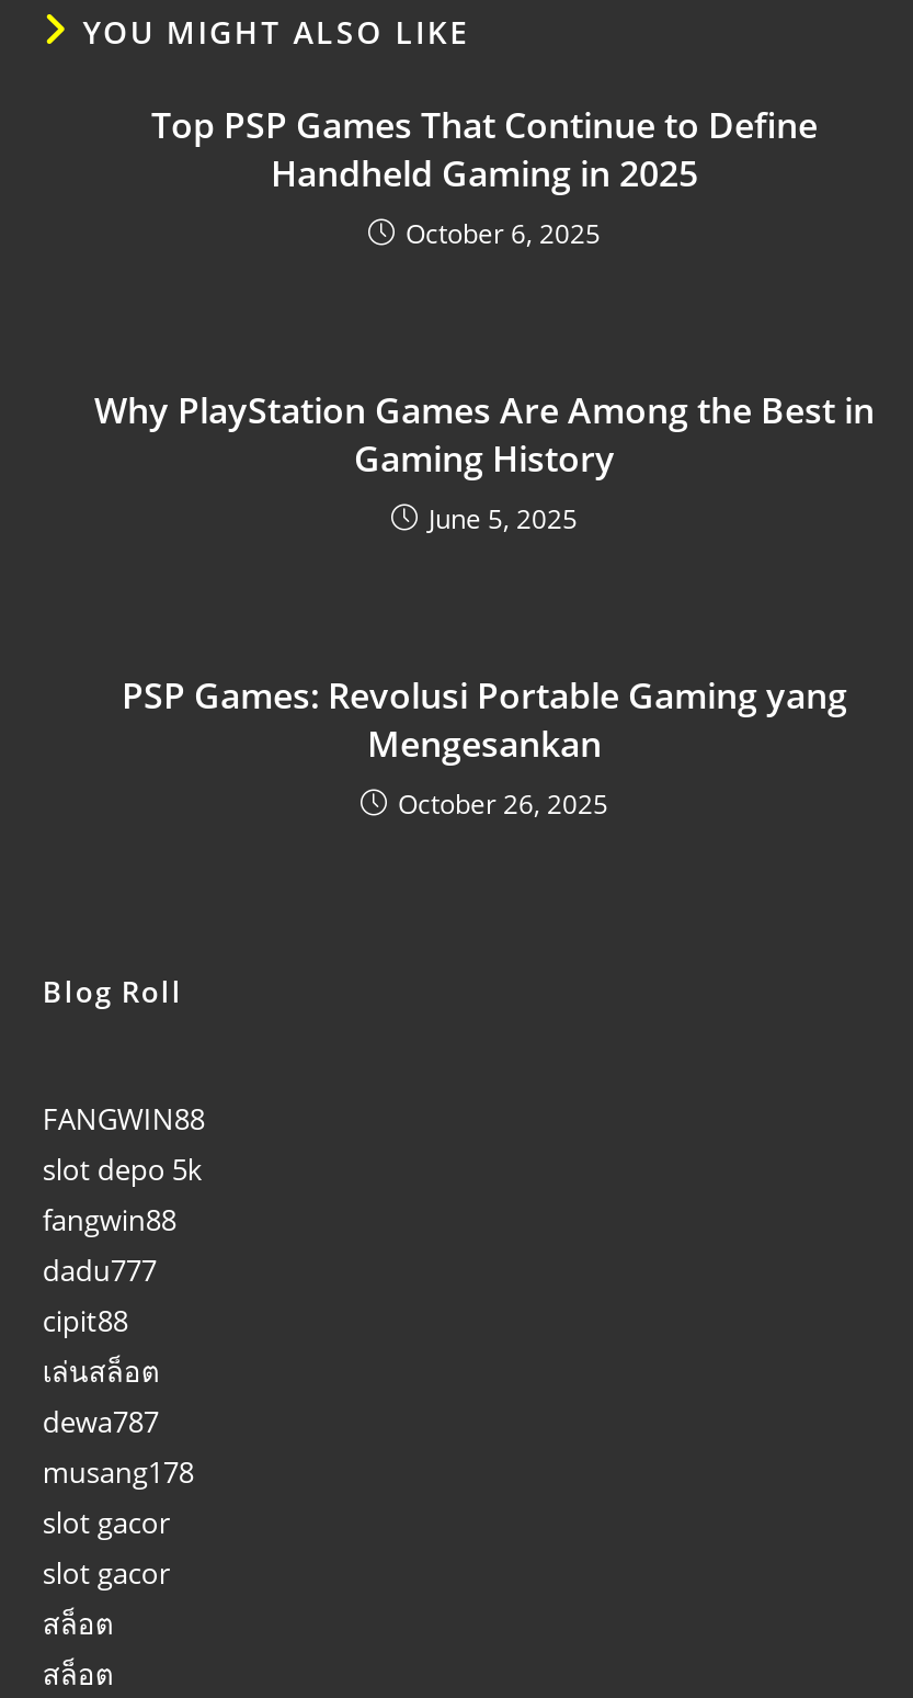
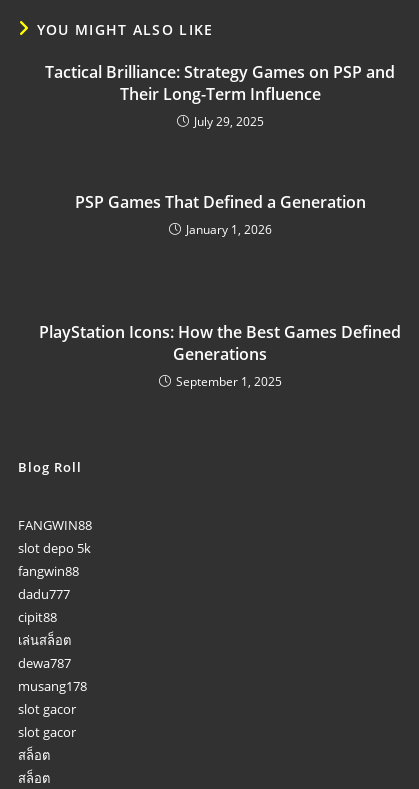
- Top PSP Games That Continue to Define
- Handheld Gaming in 2025
- October 6, 2025
+ Tactical Brilliance: Strategy Games on PSP and
+ Their Long-Term Influence
+ July 29, 2025

- Why PlayStation Games Are Among the Best in
- Gaming History
- June 5, 2025
+ PSP Games That Defined a Generation
+ January 1, 2026

- PSP Games: Revolusi Portable Gaming yang
- Mengesankan
- October 26, 2025
+ PlayStation Icons: How the Best Games Defined
+ Generations
+ September 1, 2025
